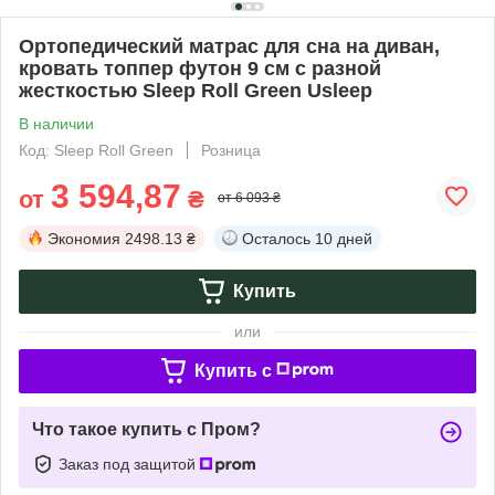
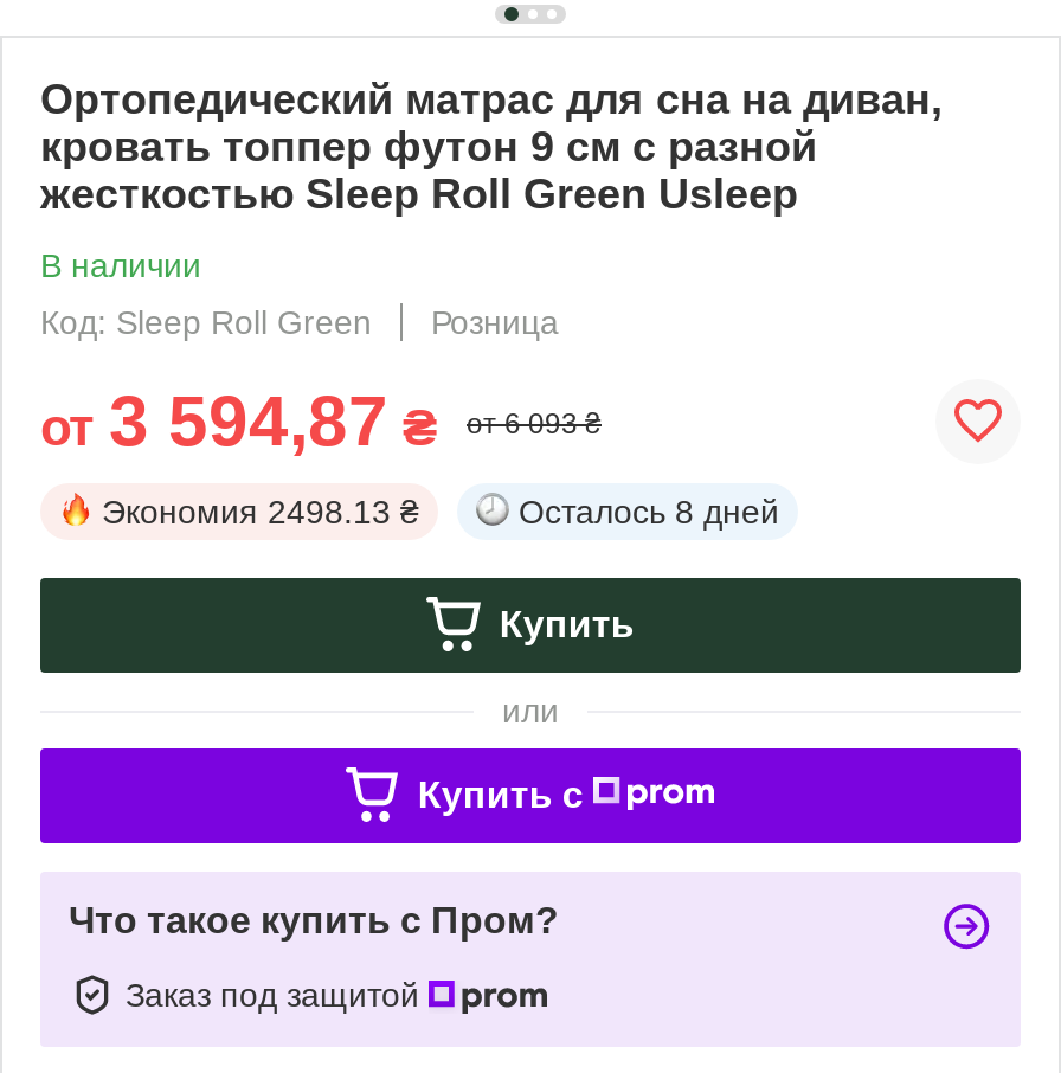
- Осталось 10 дней
+ Осталось 8 дней
